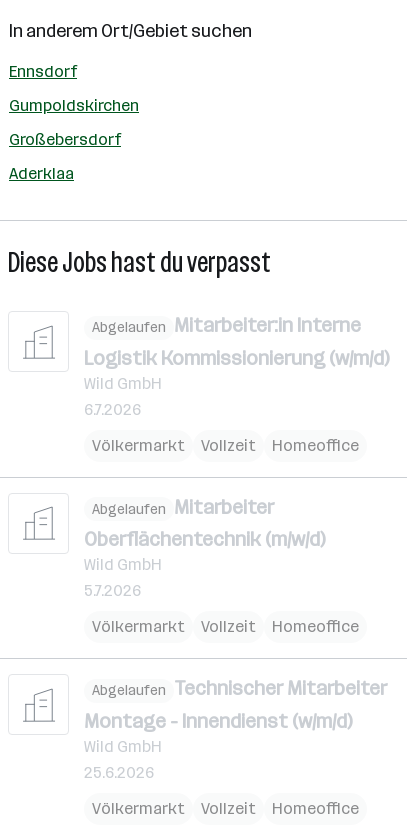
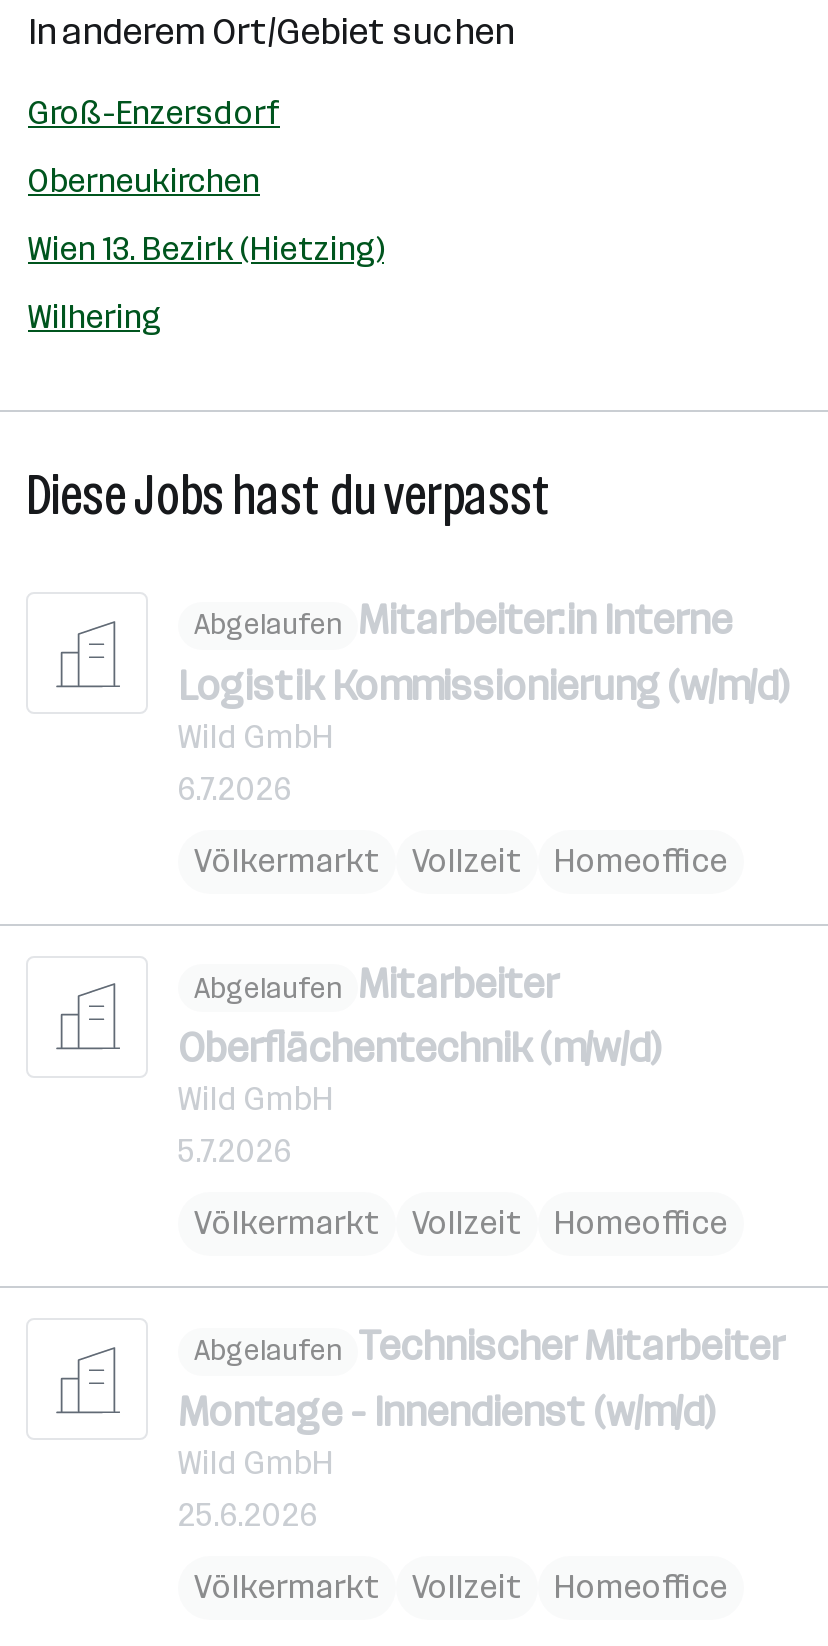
- Ennsdorf
+ Groß-Enzersdorf

- Gumpoldskirchen
+ Oberneukirchen

- Großebersdorf
+ Wien 13. Bezirk (Hietzing)

- Aderklaa
+ Wilhering
